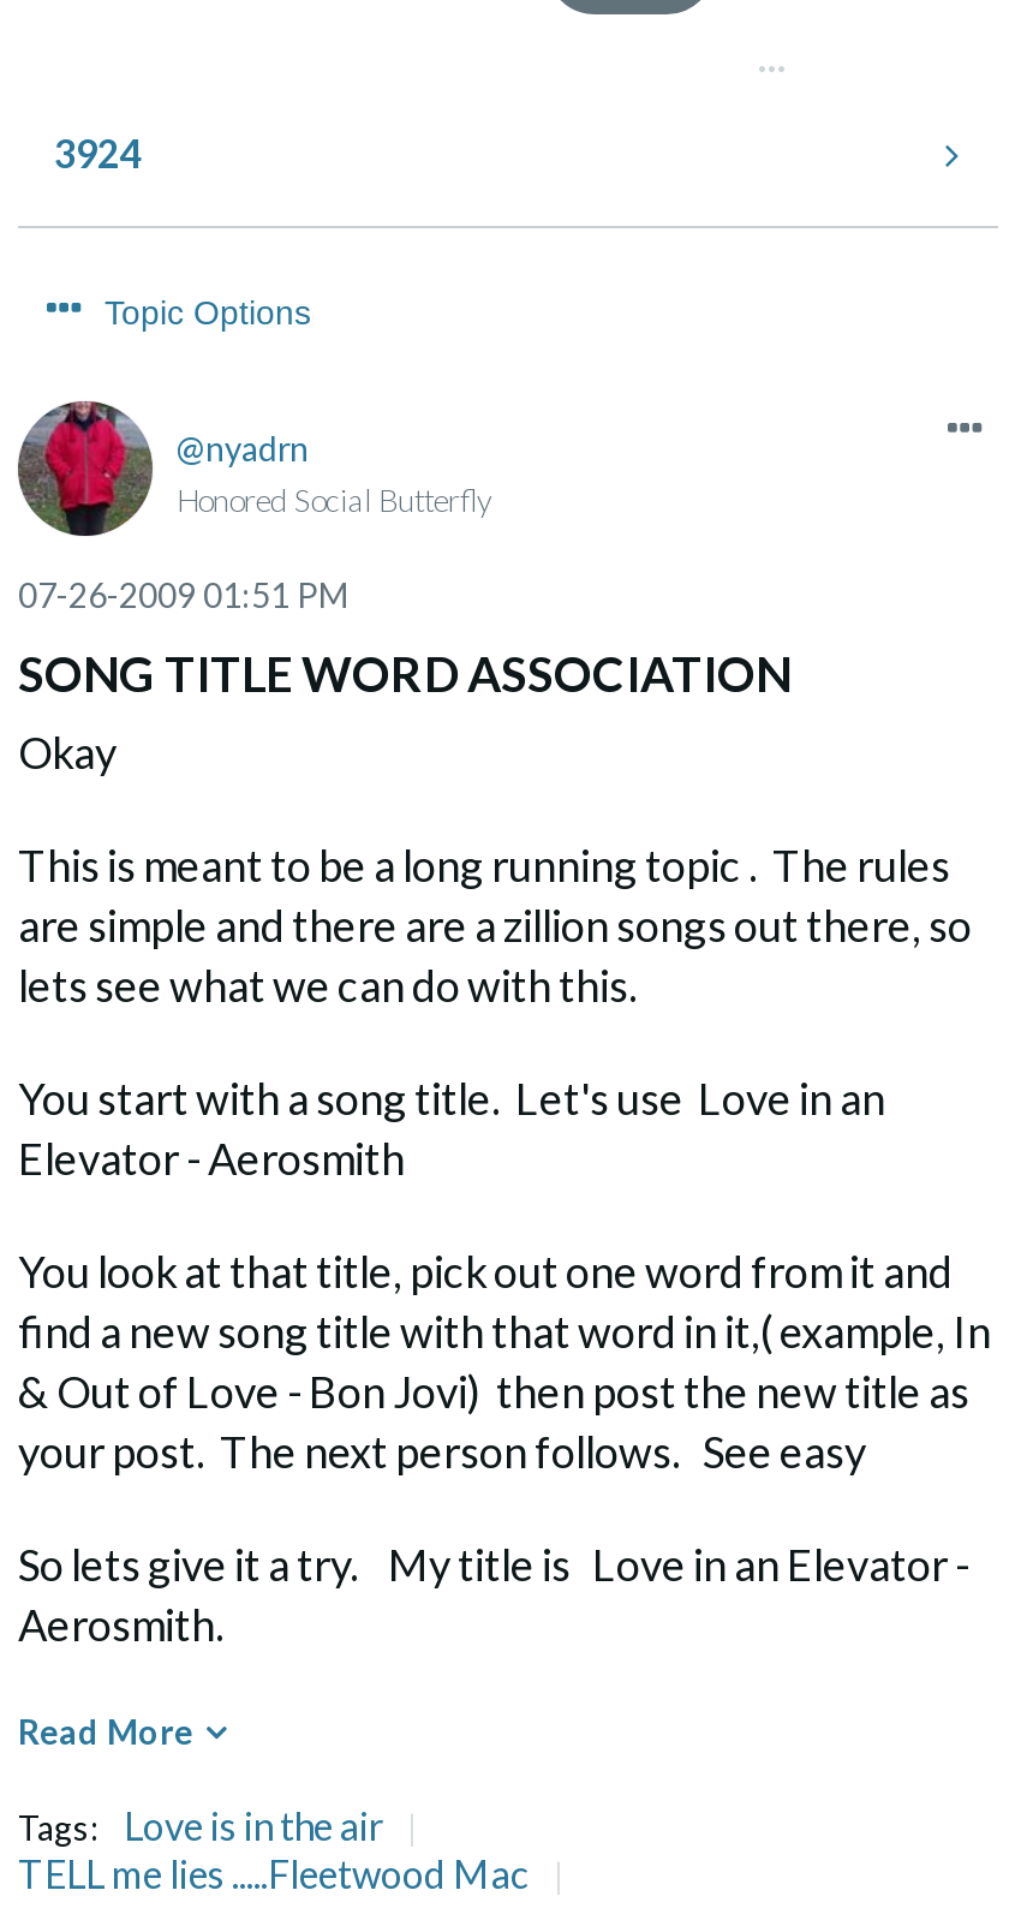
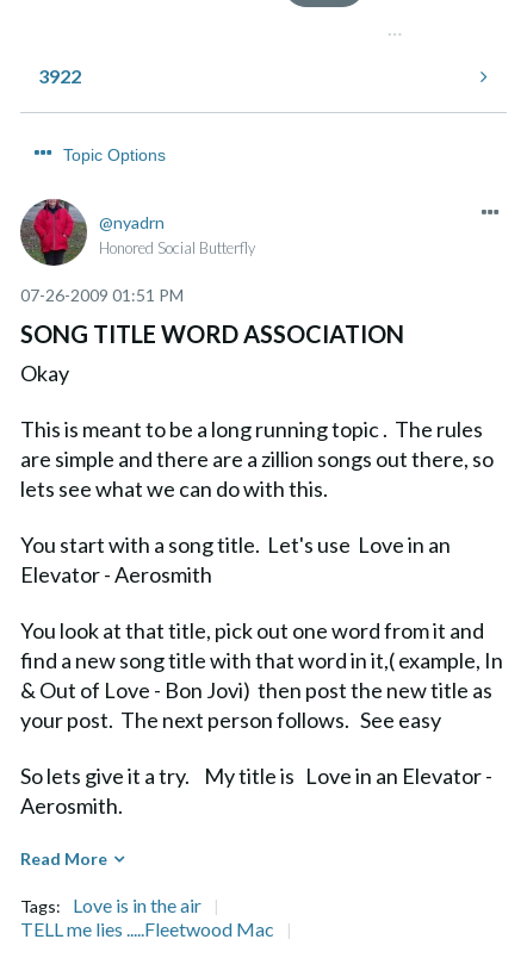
- 3924
+ 3922
